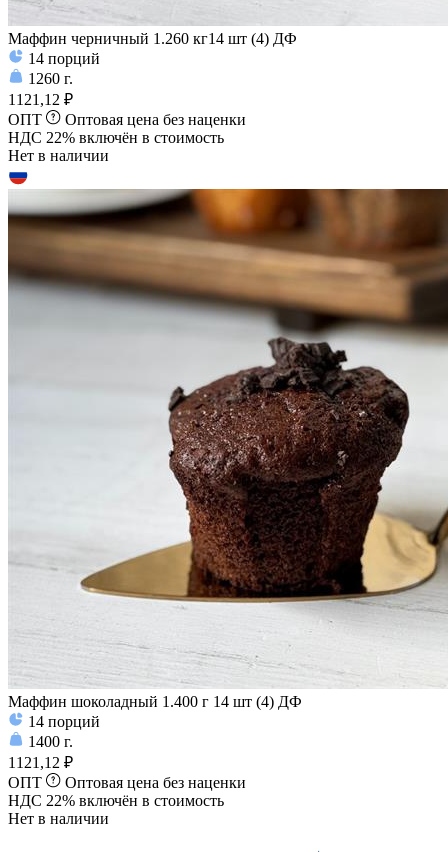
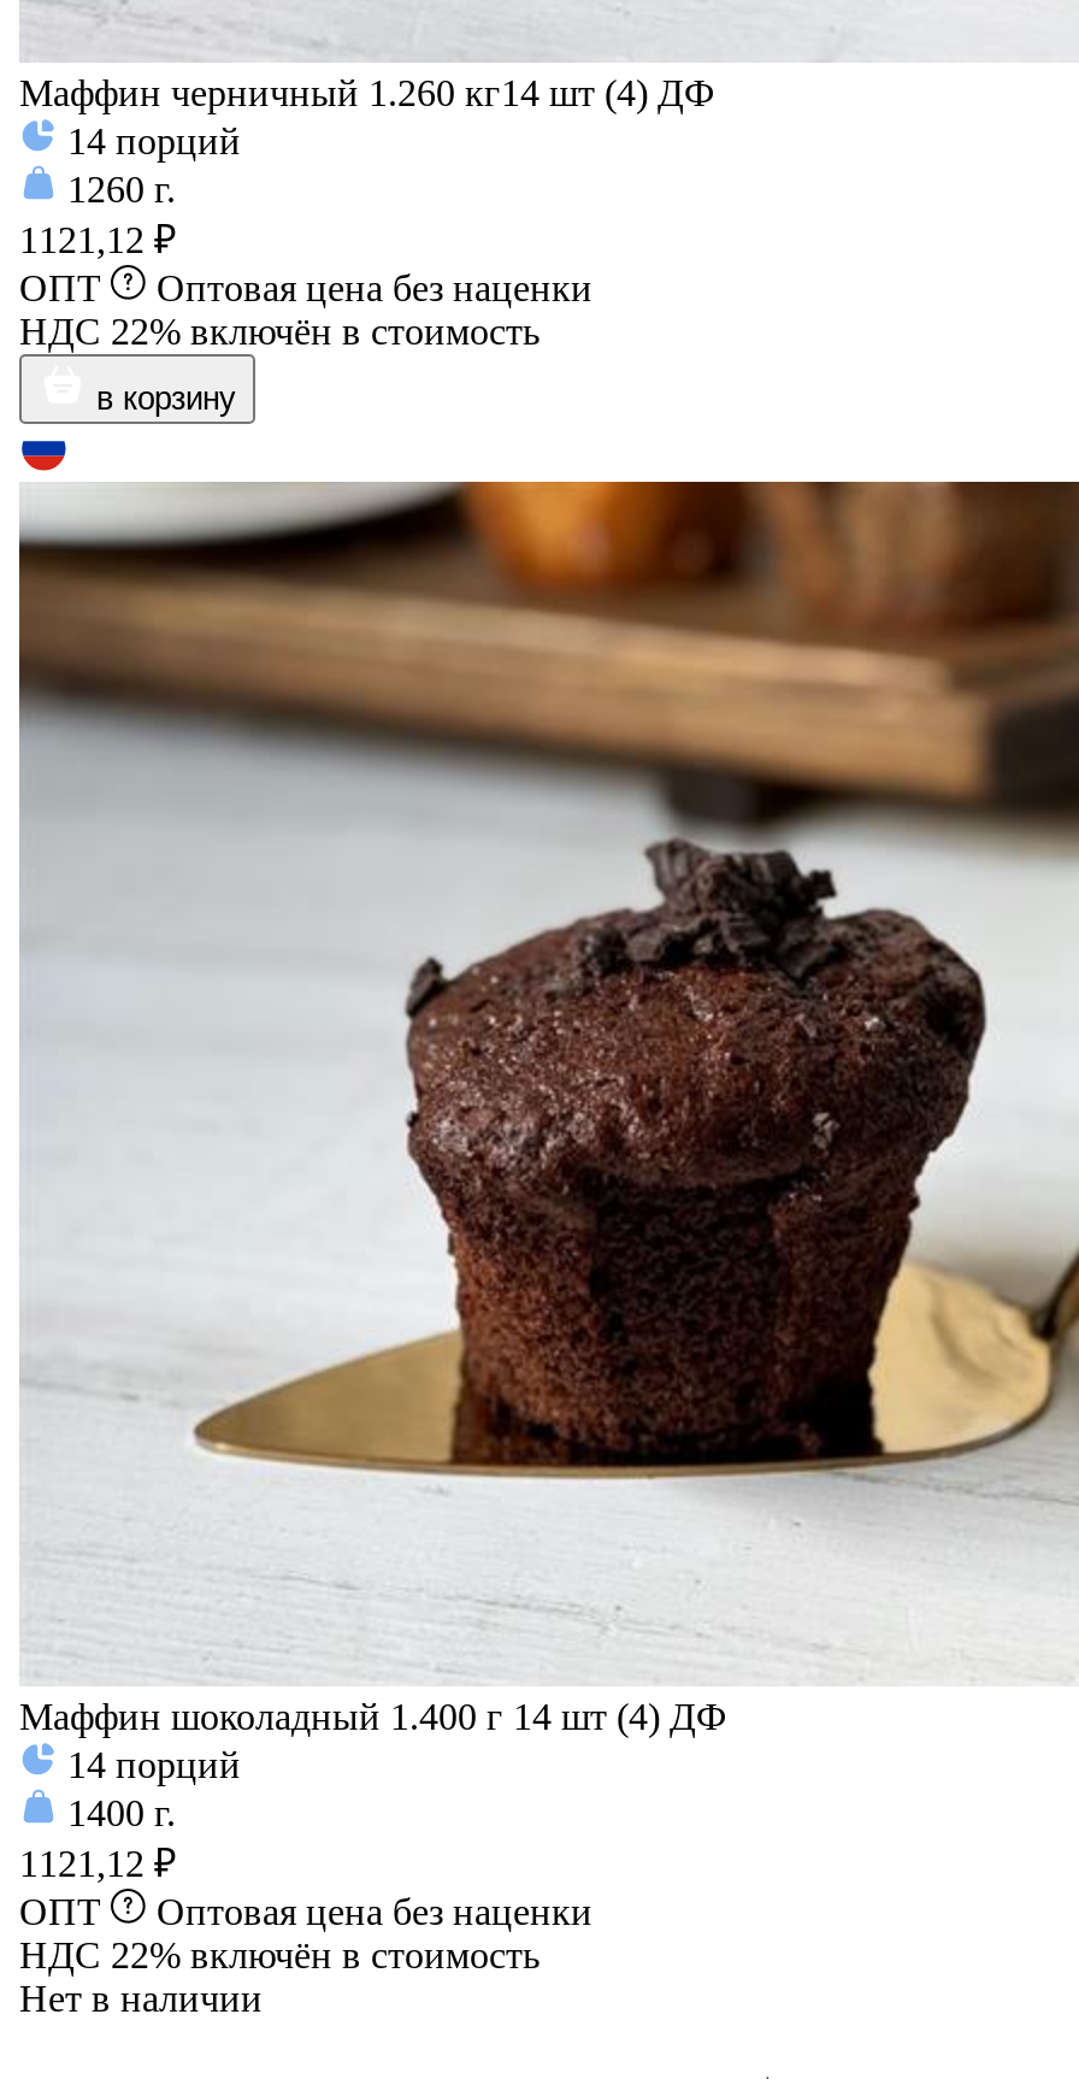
- Нет в наличии
+ в корзину
